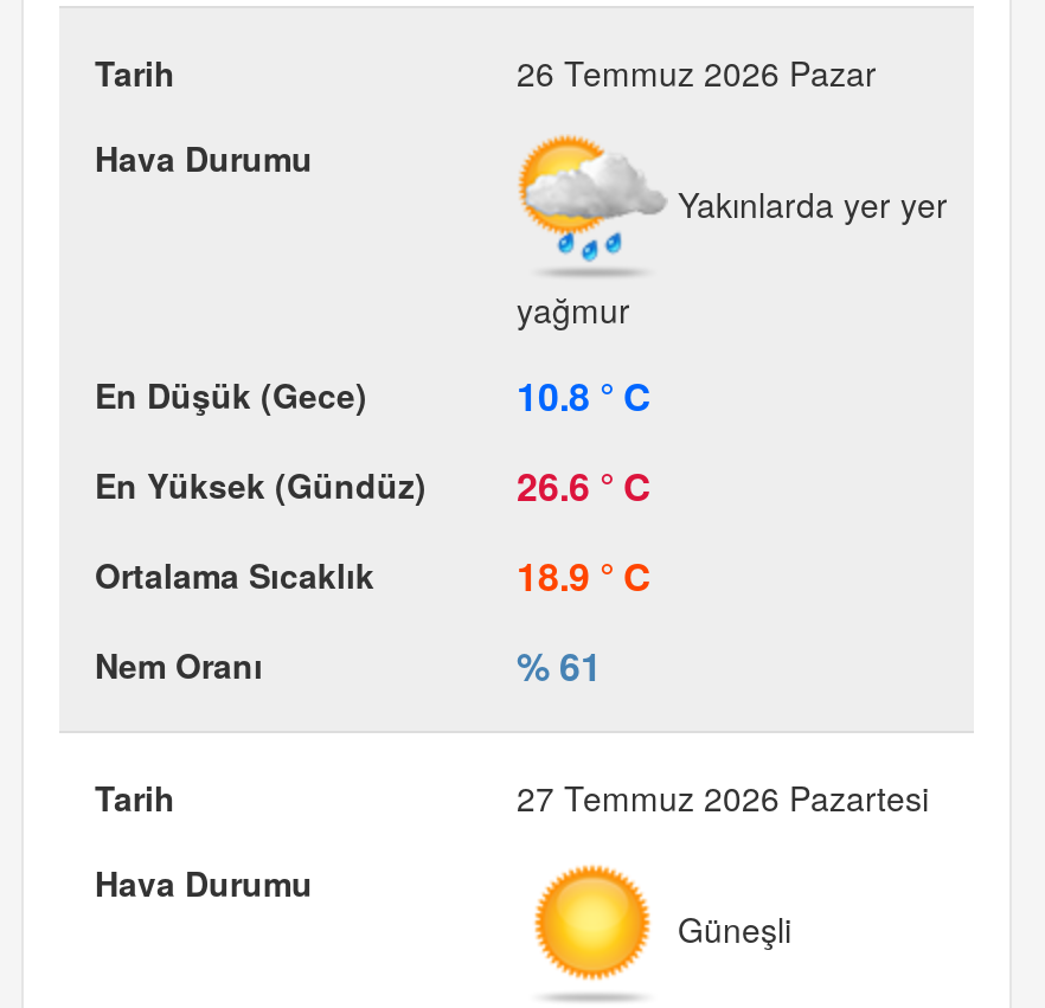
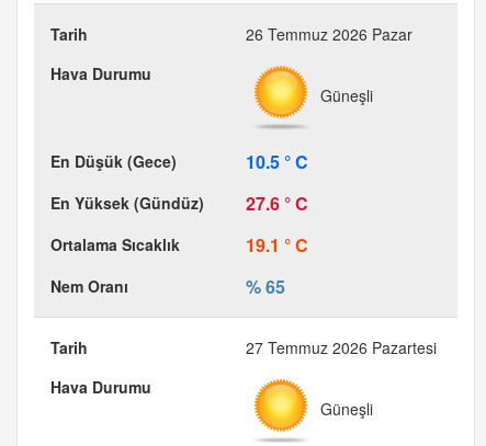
- [image]
- Yakınlarda yer yer
- yağmur
- 10.8 ° C
- 26.6 ° C
- 18.9 ° C
- % 61
+ [image]
+ Güneşli
+ 10.5 ° C
+ 27.6 ° C
+ 19.1 ° C
+ % 65
